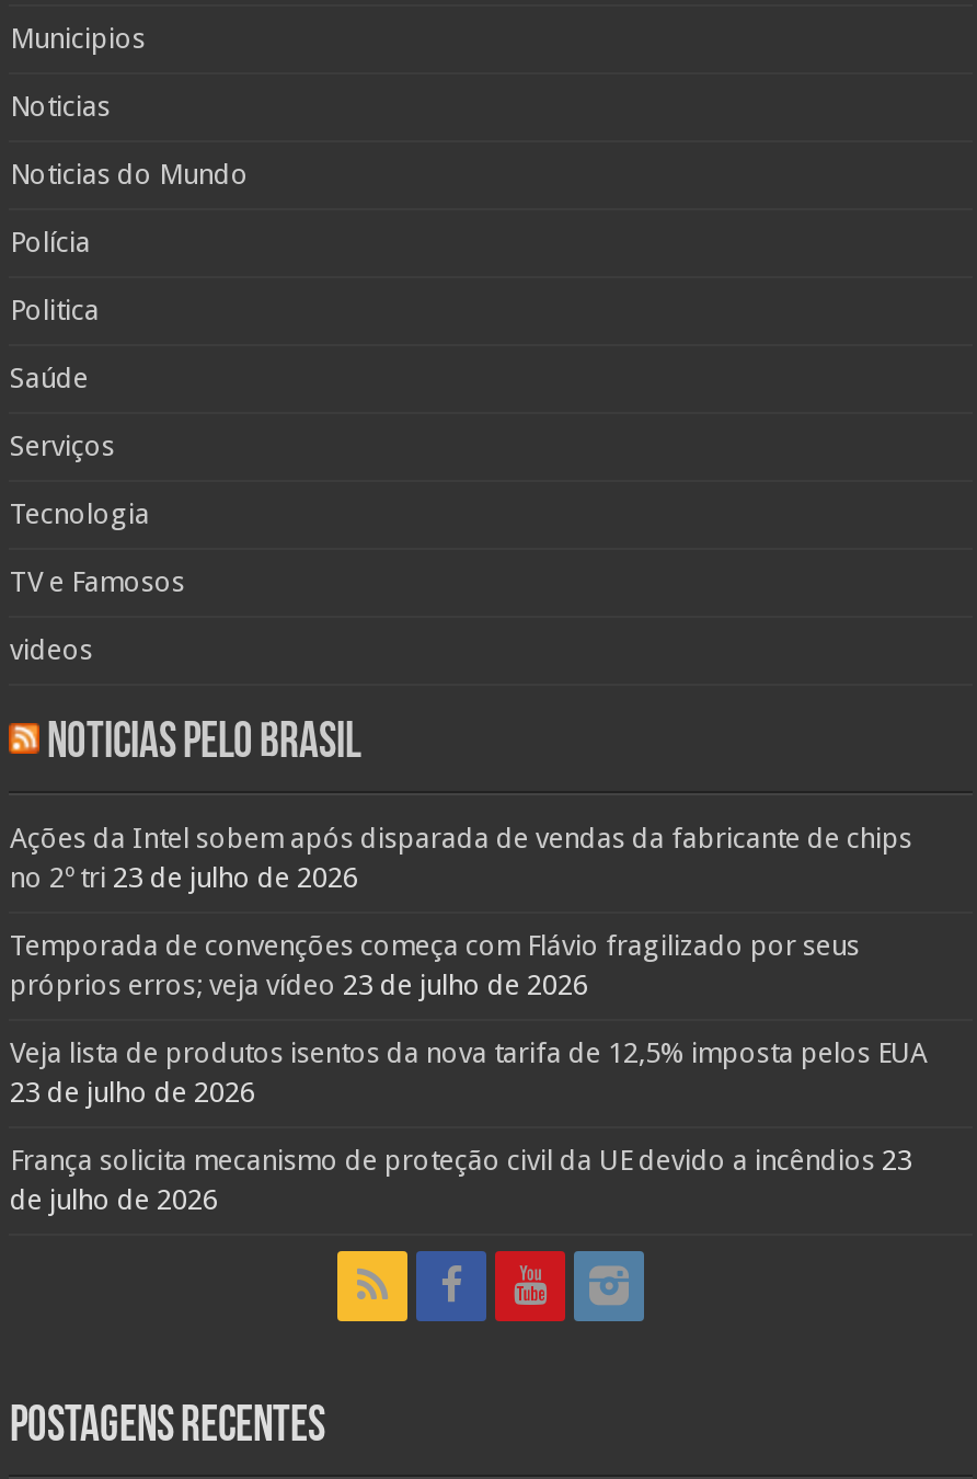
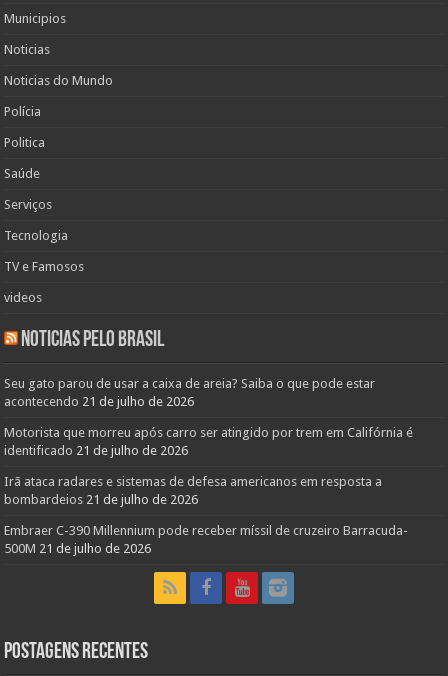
- Ações da Intel sobem após disparada de vendas da fabricante de chips
- no 2º tri 23 de julho de 2026
+ Seu gato parou de usar a caixa de areia? Saiba o que pode estar
+ acontecendo 21 de julho de 2026

- Temporada de convenções começa com Flávio fragilizado por seus
- próprios erros; veja vídeo 23 de julho de 2026
+ Motorista que morreu após carro ser atingido por trem em Califórnia é
+ identificado 21 de julho de 2026

- Veja lista de produtos isentos da nova tarifa de 12,5% imposta pelos EUA
- 23 de julho de 2026
+ Irã ataca radares e sistemas de defesa americanos em resposta a
+ bombardeios 21 de julho de 2026

- França solicita mecanismo de proteção civil da UE devido a incêndios 23
- de julho de 2026
+ Embraer C-390 Millennium pode receber míssil de cruzeiro Barracuda-
+ 500M 21 de julho de 2026
